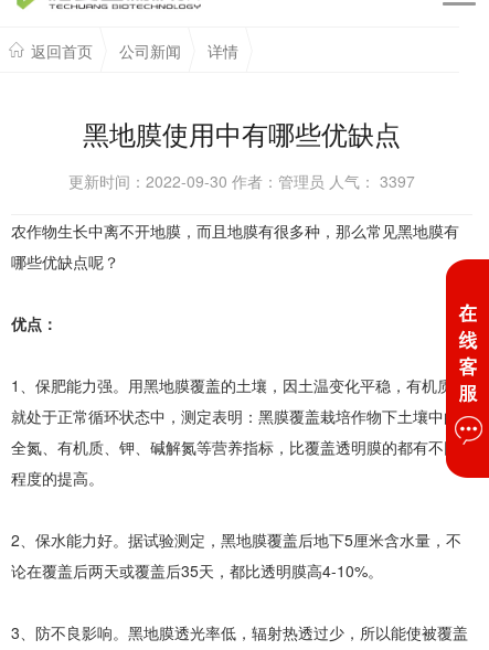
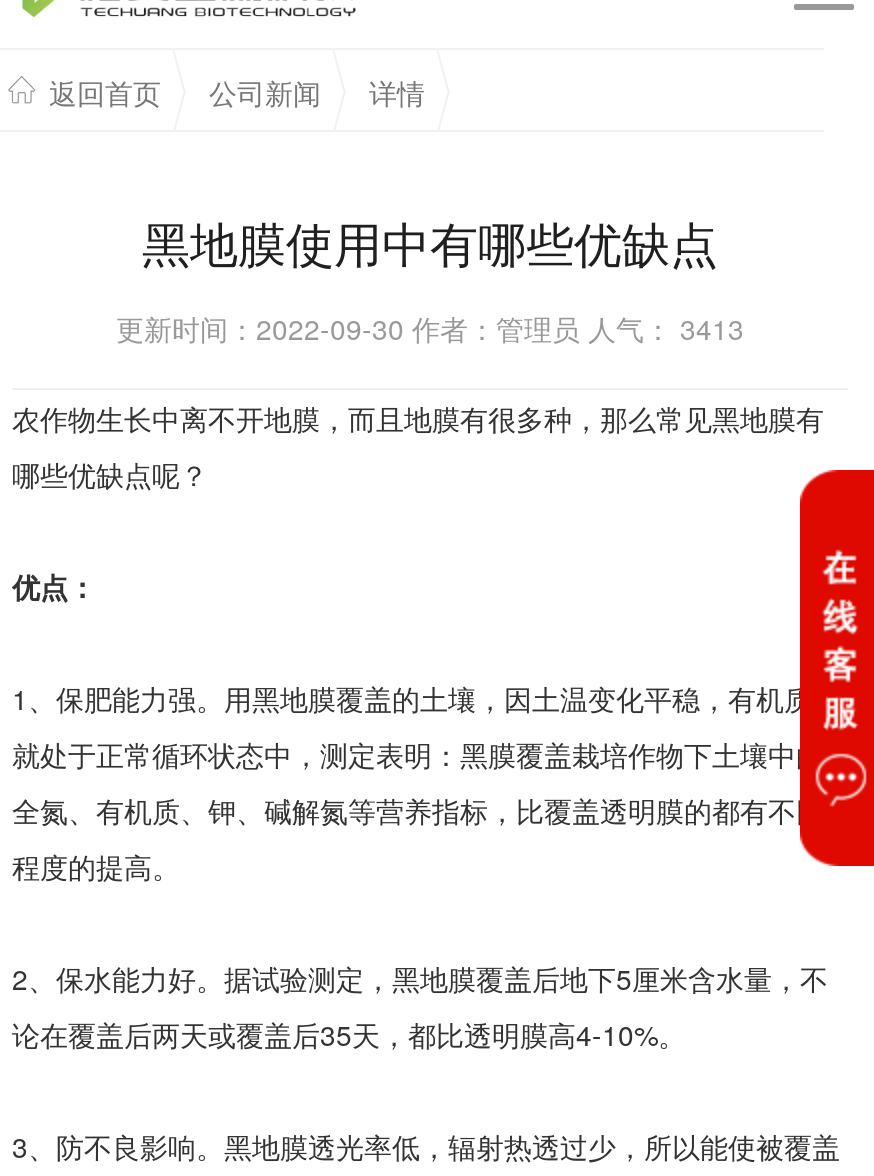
- 更新时间：2022-09-30 作者：管理员 人气：3397
+ 更新时间：2022-09-30 作者：管理员 人气：3413
